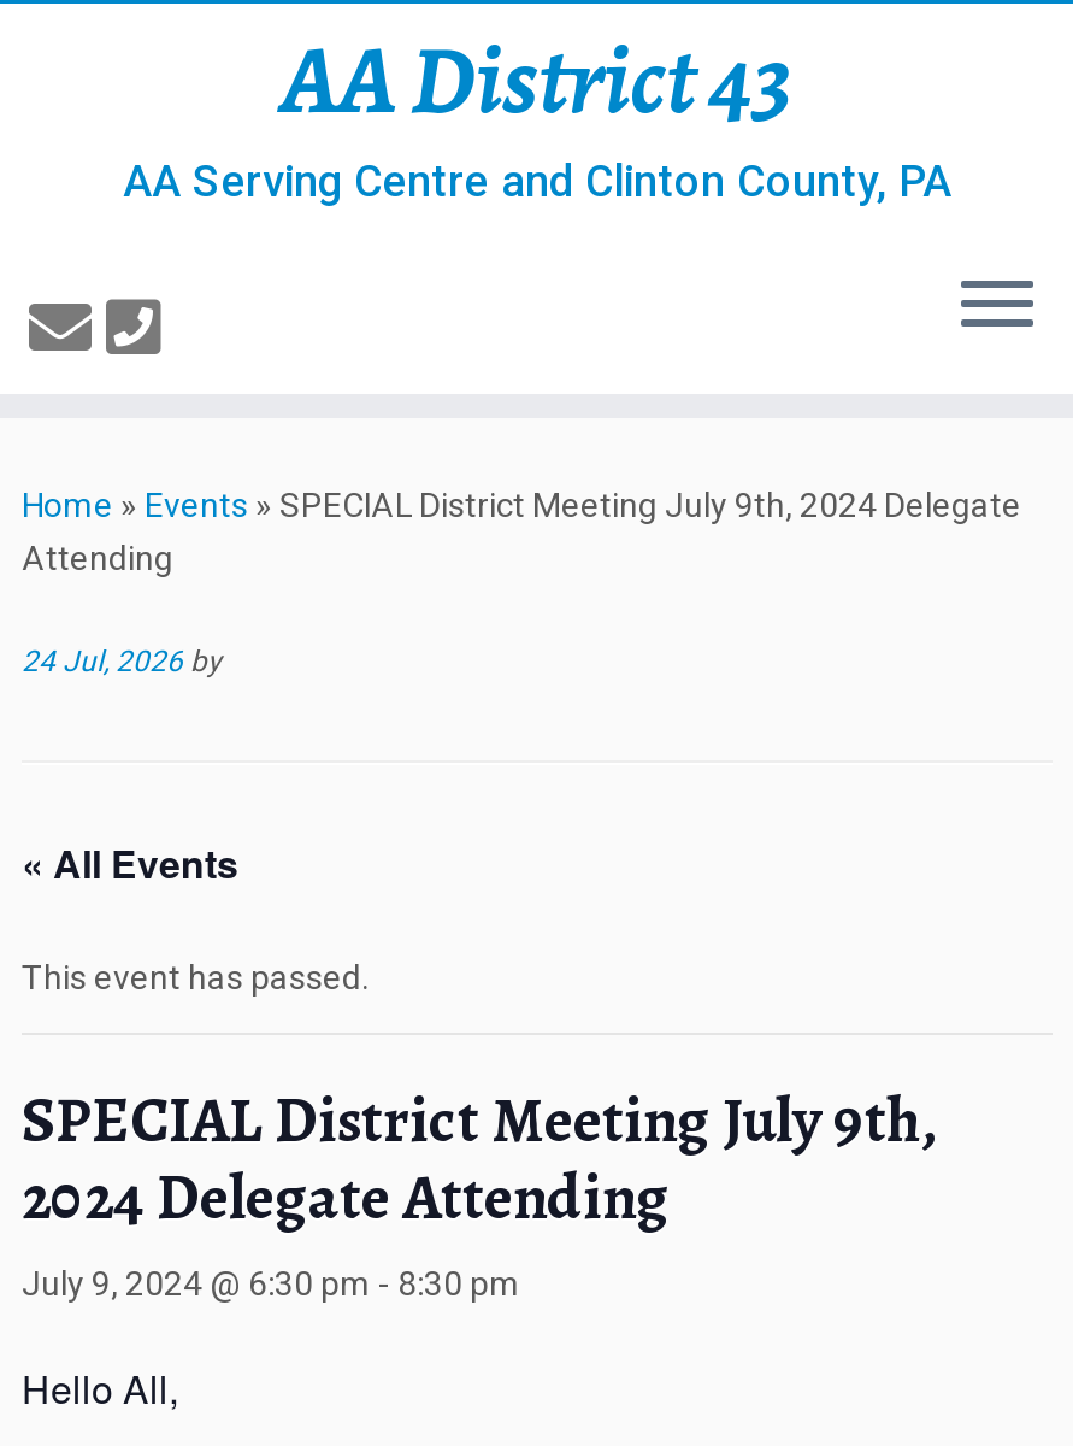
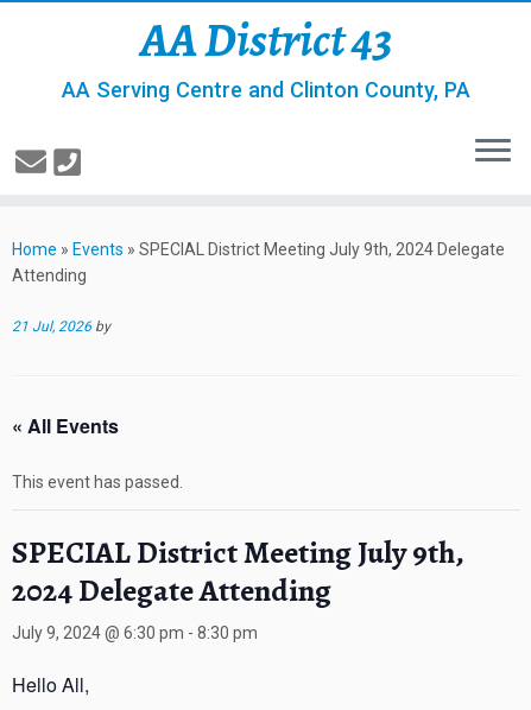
- 24 Jul, 2026 by
+ 21 Jul, 2026 by
